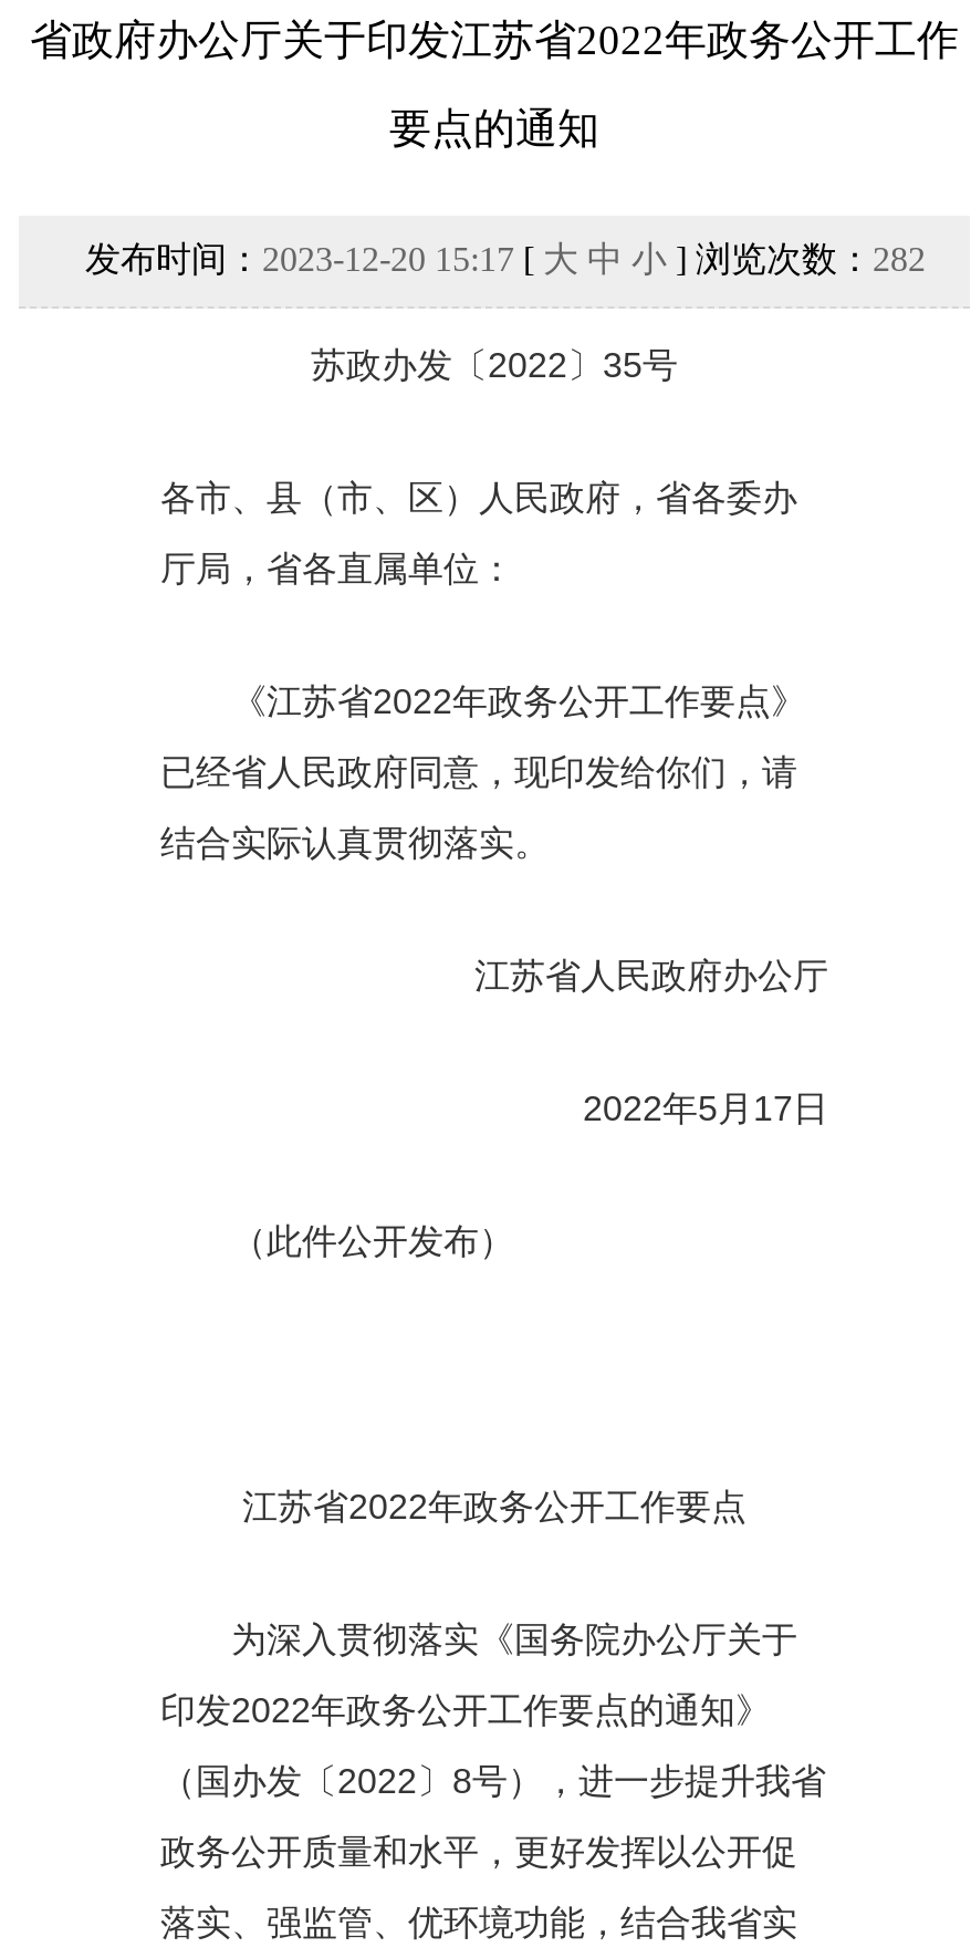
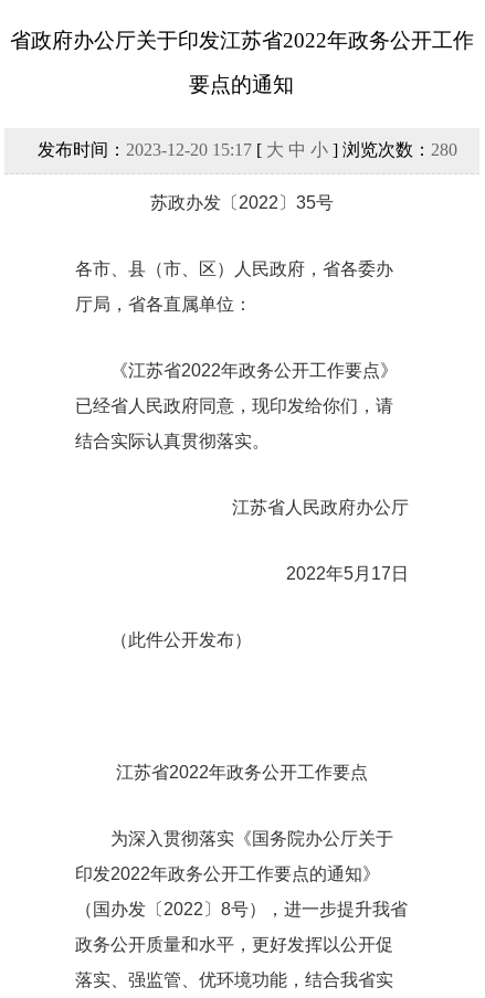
- 发布时间：2023-12-20 15:17 [大 中 小] 浏览次数：282
+ 发布时间：2023-12-20 15:17 [大 中 小] 浏览次数：280
